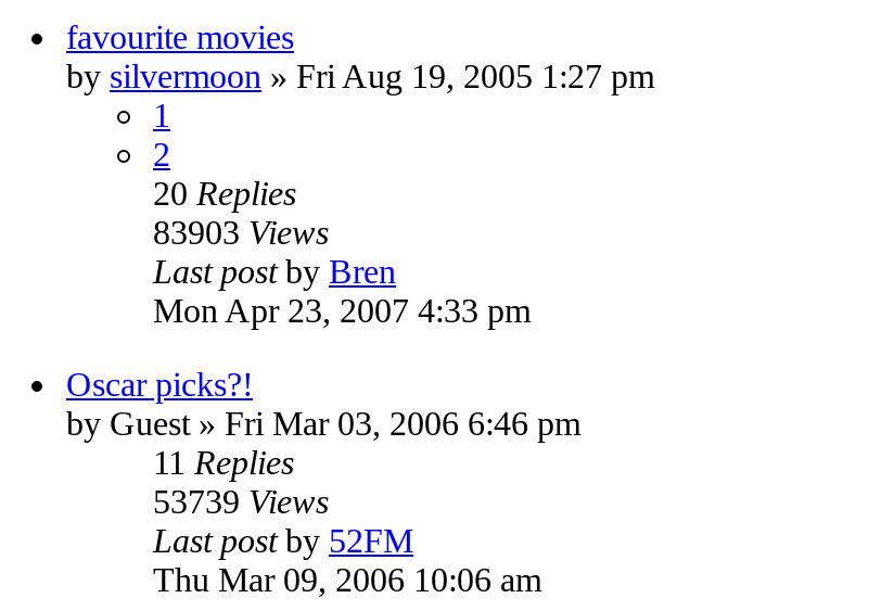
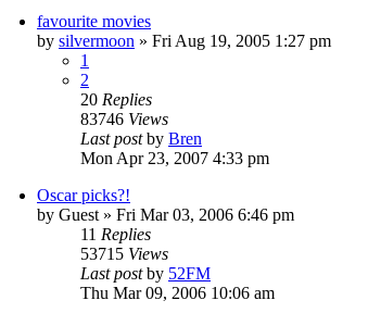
- 83903 Views
+ 83746 Views

- 53739 Views
+ 53715 Views
